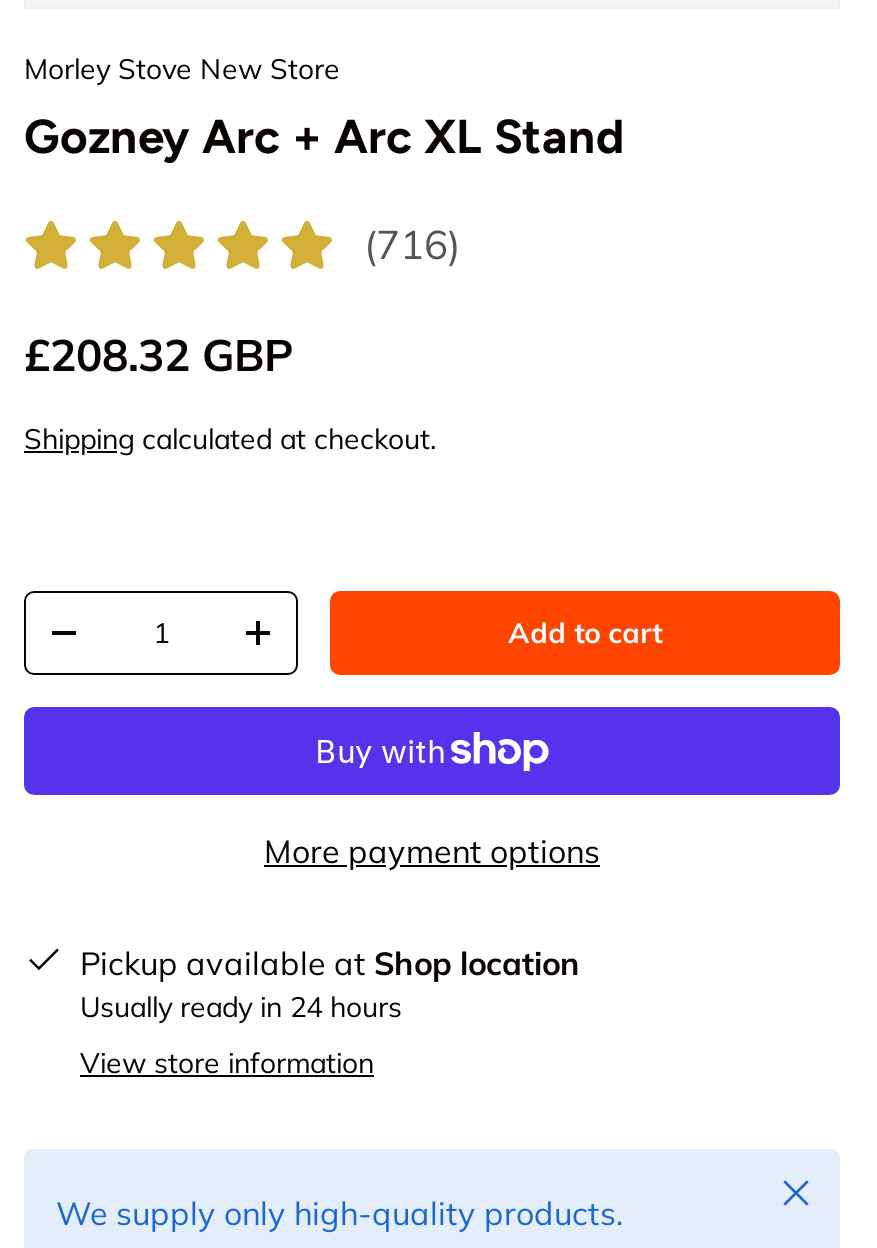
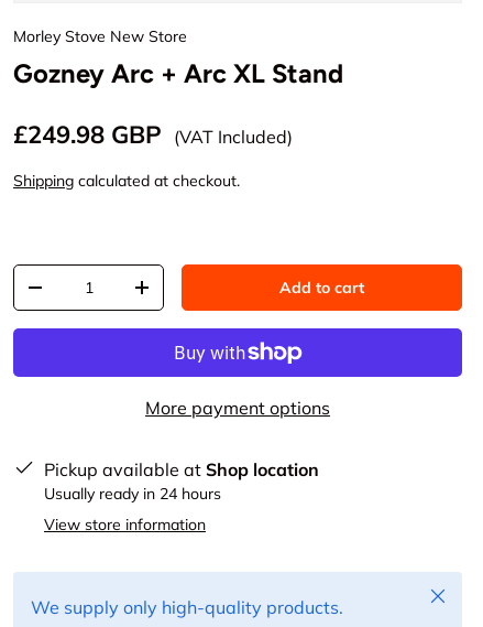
- (716)
- £208.32 GBP
+ £249.98 GBP (VAT Included)
